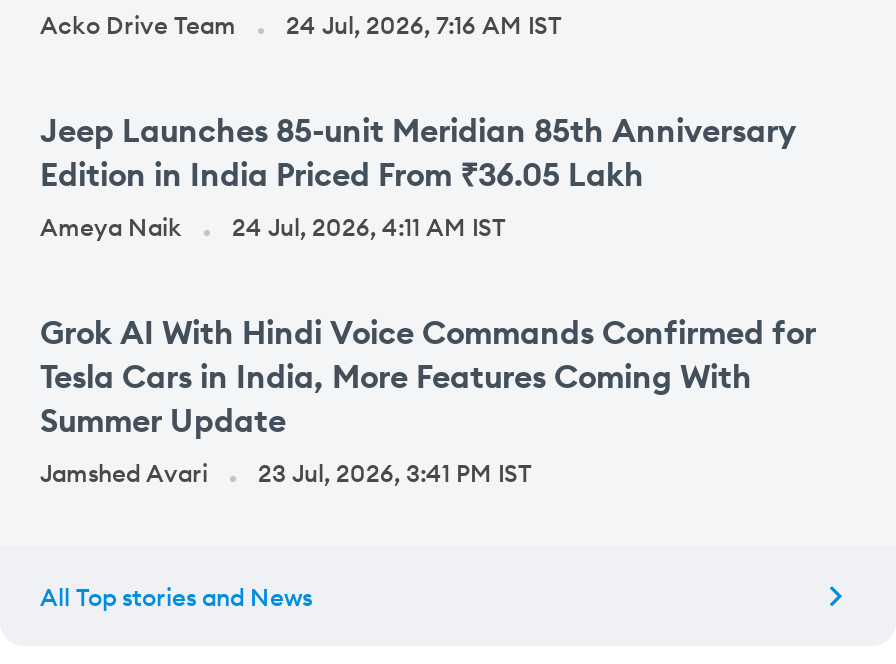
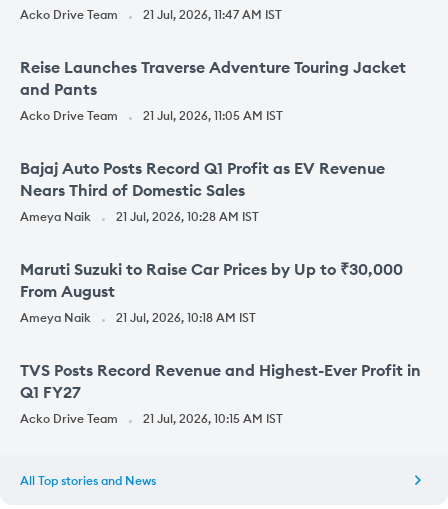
- 24 Jul, 2026, 7:16 AM IST
- Jeep Launches 85-unit Meridian 85th Anniversary
- Edition in India Priced From ₹36.05 Lakh
+ 21 Jul, 2026, 11:47 AM IST
+ Reise Launches Traverse Adventure Touring Jacket
+ and Pants
+ Acko Drive Team
+ 21 Jul, 2026, 11:05 AM IST
+ Bajaj Auto Posts Record Q1 Profit as EV Revenue
+ Nears Third of Domestic Sales

- 24 Jul, 2026, 4:11 AM IST
- Grok AI With Hindi Voice Commands Confirmed for
- Tesla Cars in India, More Features Coming With
- Summer Update
- Jamshed Avari
- 23 Jul, 2026, 3:41 PM IST
+ 21 Jul, 2026, 10:28 AM IST
+ Maruti Suzuki to Raise Car Prices by Up to ₹30,000
+ From August
+ Ameya Naik
+ 21 Jul, 2026, 10:18 AM IST
+ TVS Posts Record Revenue and Highest-Ever Profit in
+ Q1 FY27
+ Acko Drive Team
+ 21 Jul, 2026, 10:15 AM IST
